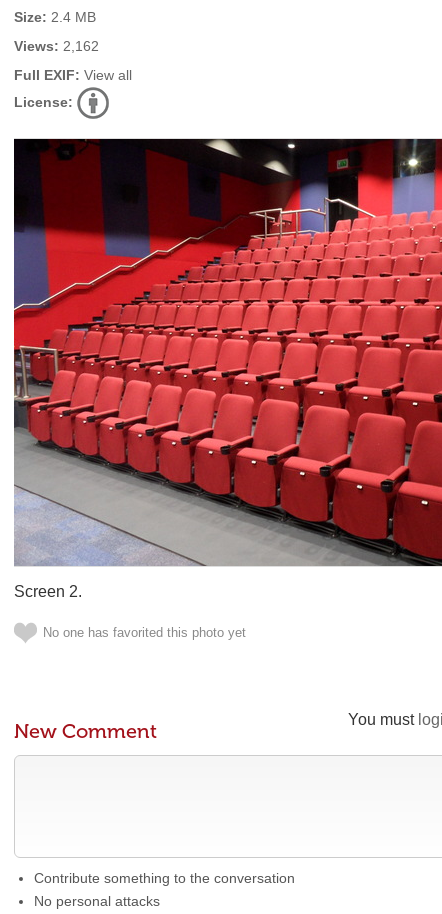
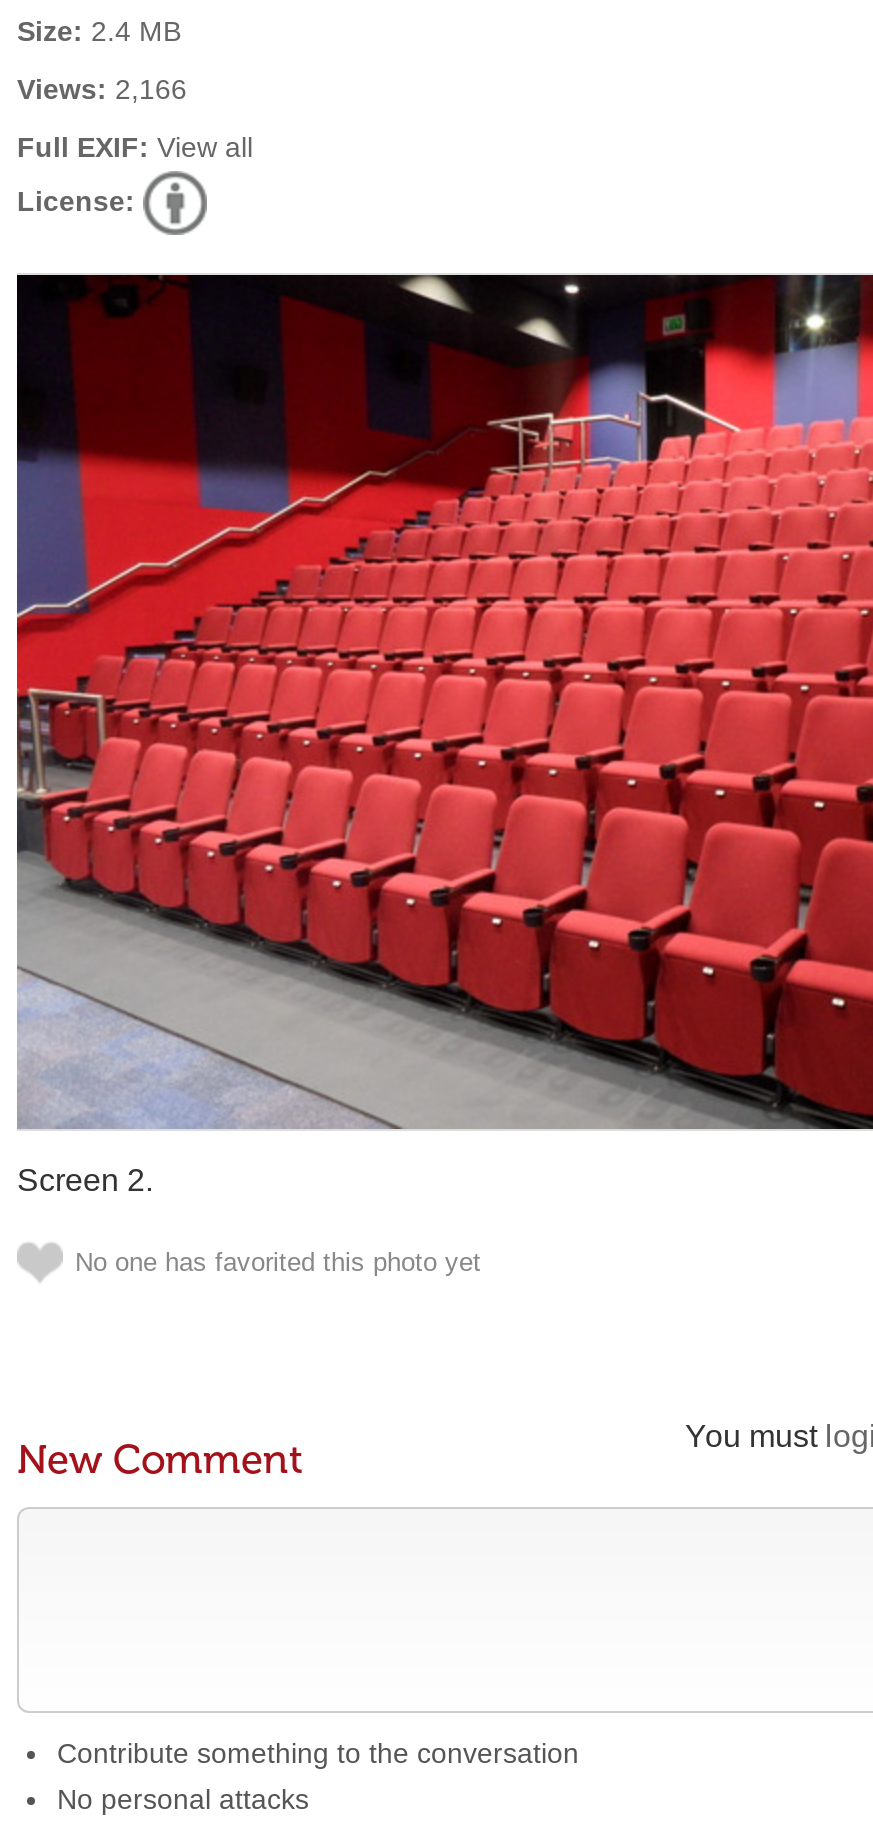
- Views: 2,162
+ Views: 2,166
